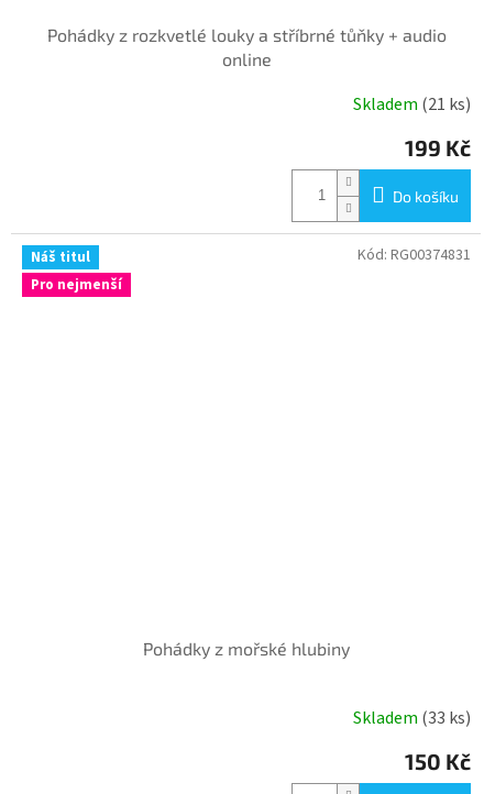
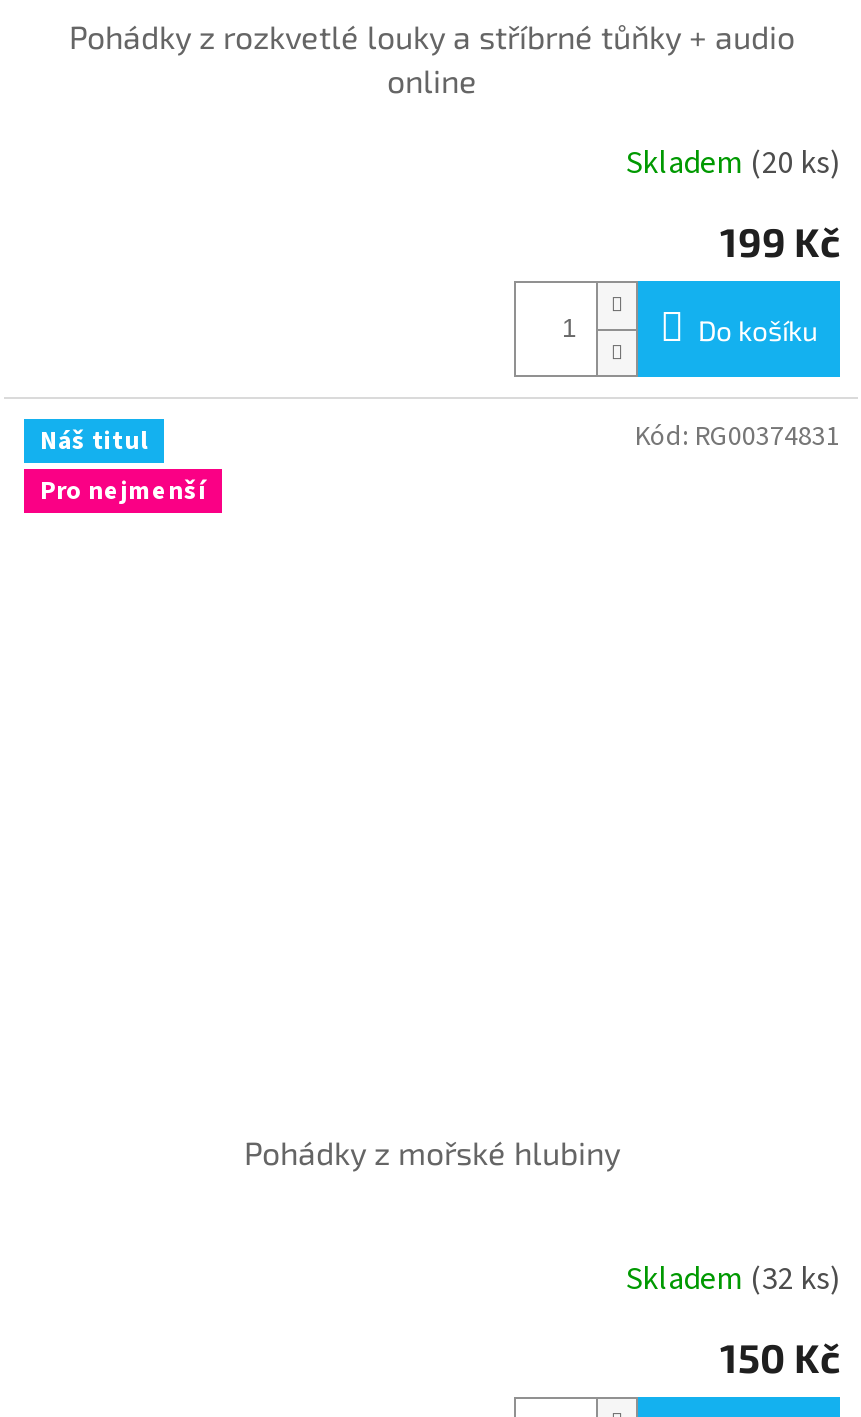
- Skladem (21 ks)
+ Skladem (20 ks)

- Skladem (33 ks)
+ Skladem (32 ks)
